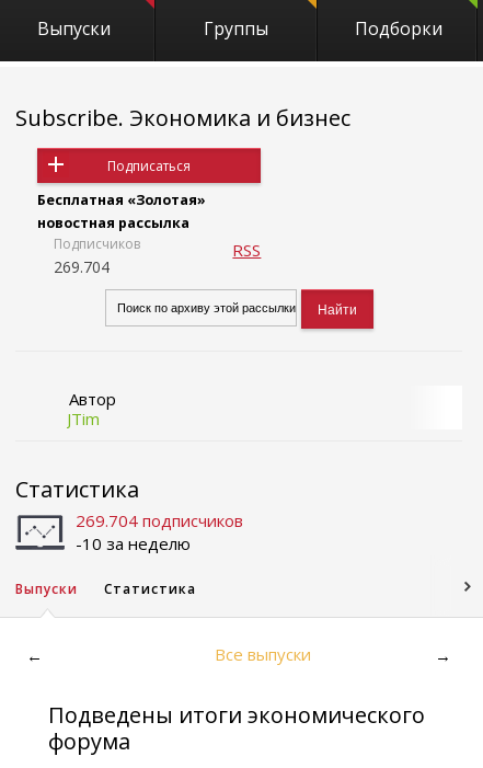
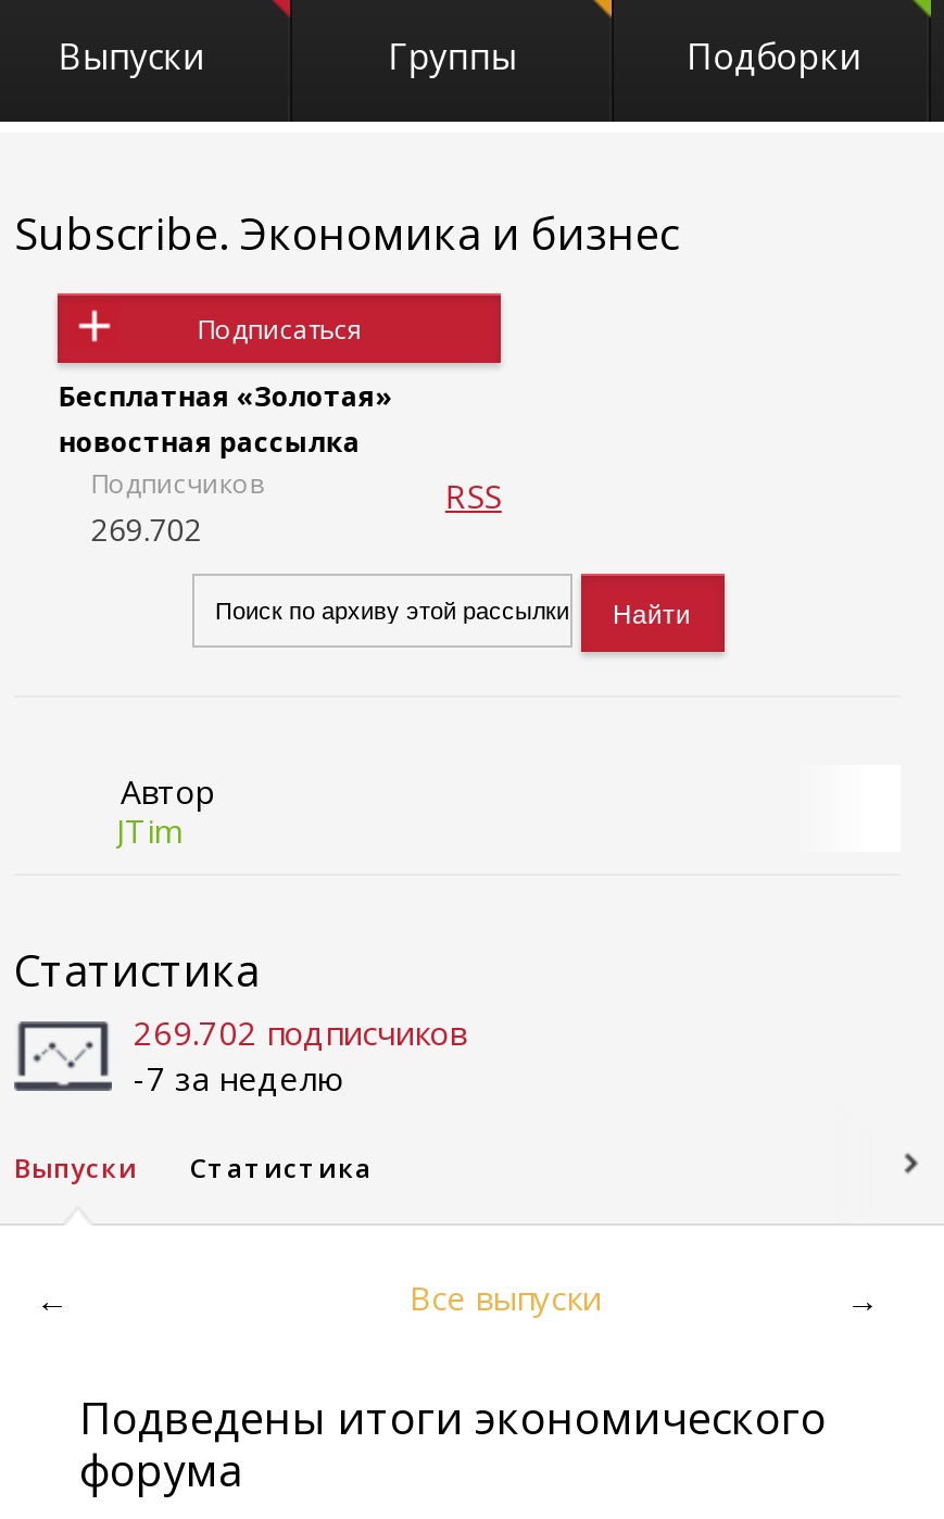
- 269.704
+ 269.702

- 269.704 подписчиков
+ 269.702 подписчиков

- -10 за неделю
+ -7 за неделю
